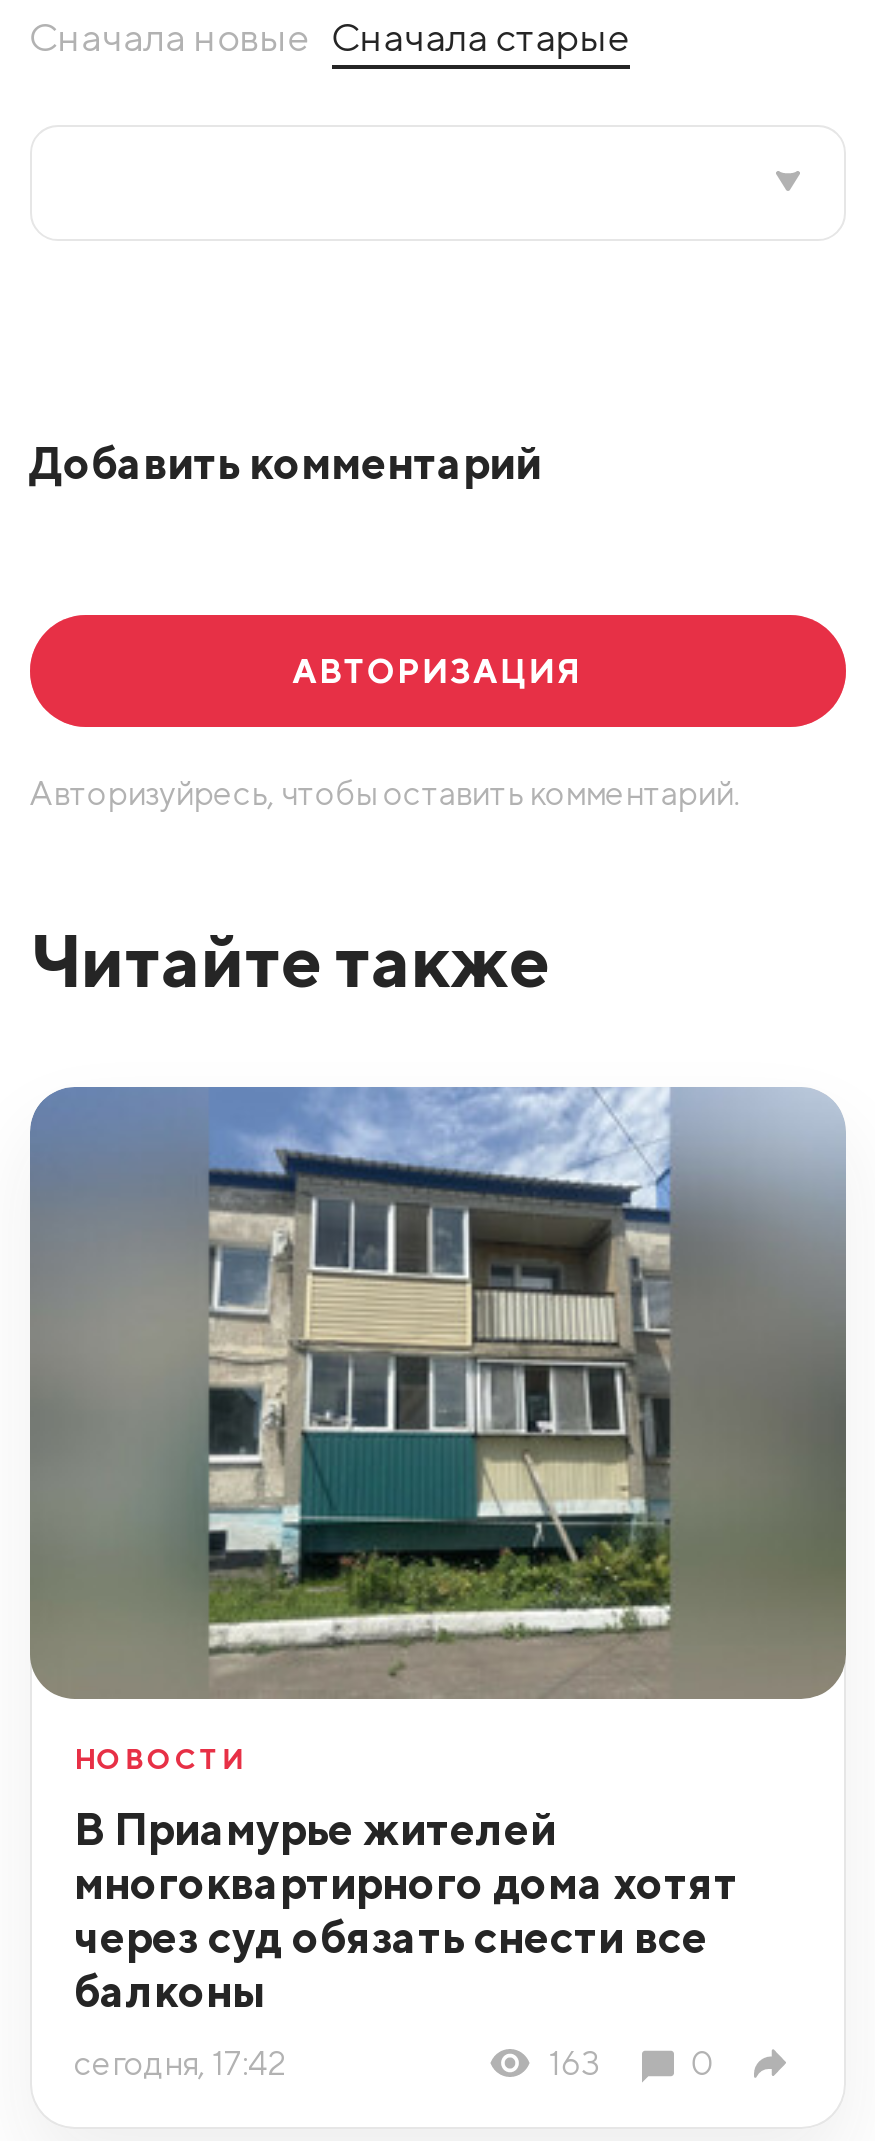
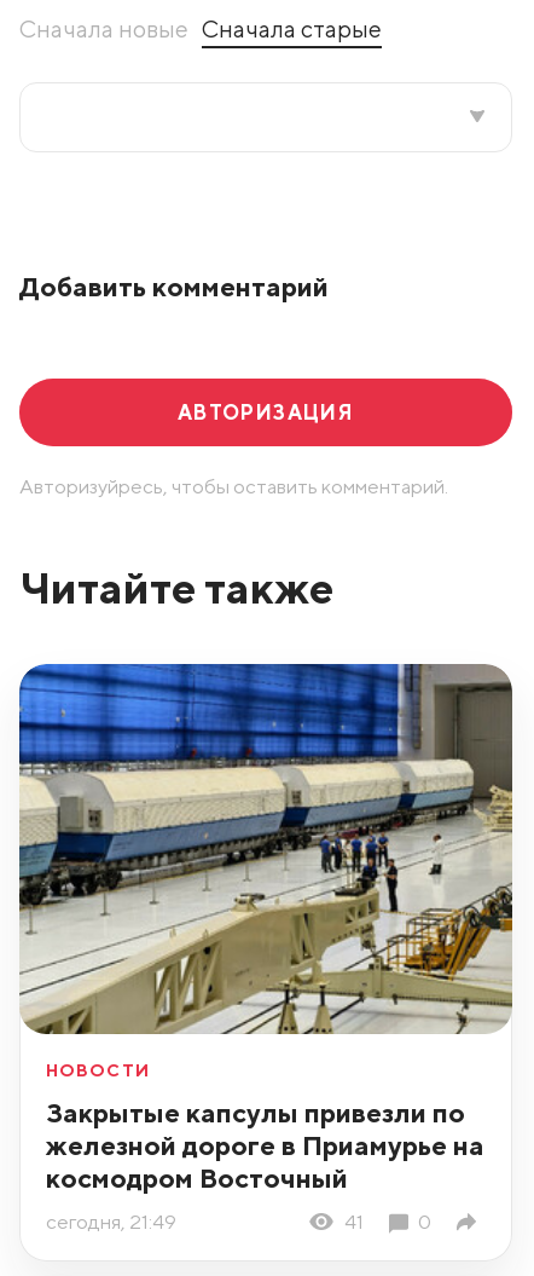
- [image]
+ [image]

- В Приамурье жителей
- многоквартирного дома хотят
- через суд обязать снести все
- балконы
+ Закрытые капсулы привезли по
+ железной дороге в Приамурье на
+ космодром Восточный

- сегодня, 17:42
- 163
+ сегодня, 21:49
+ 41
